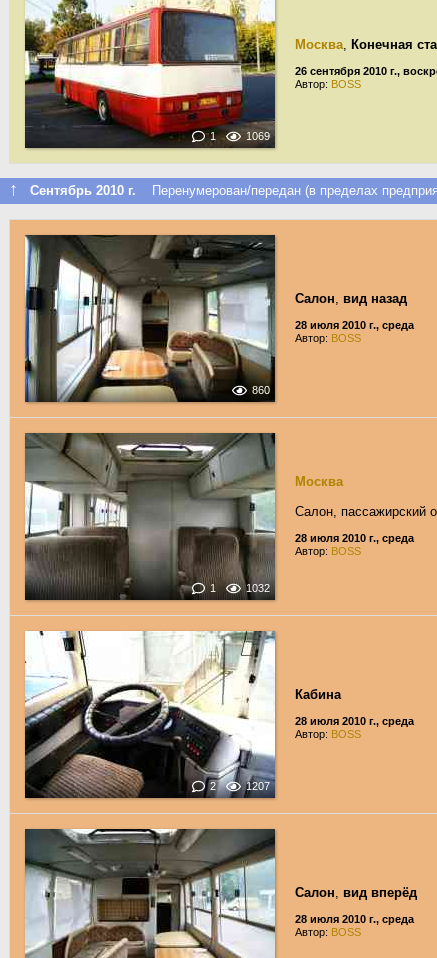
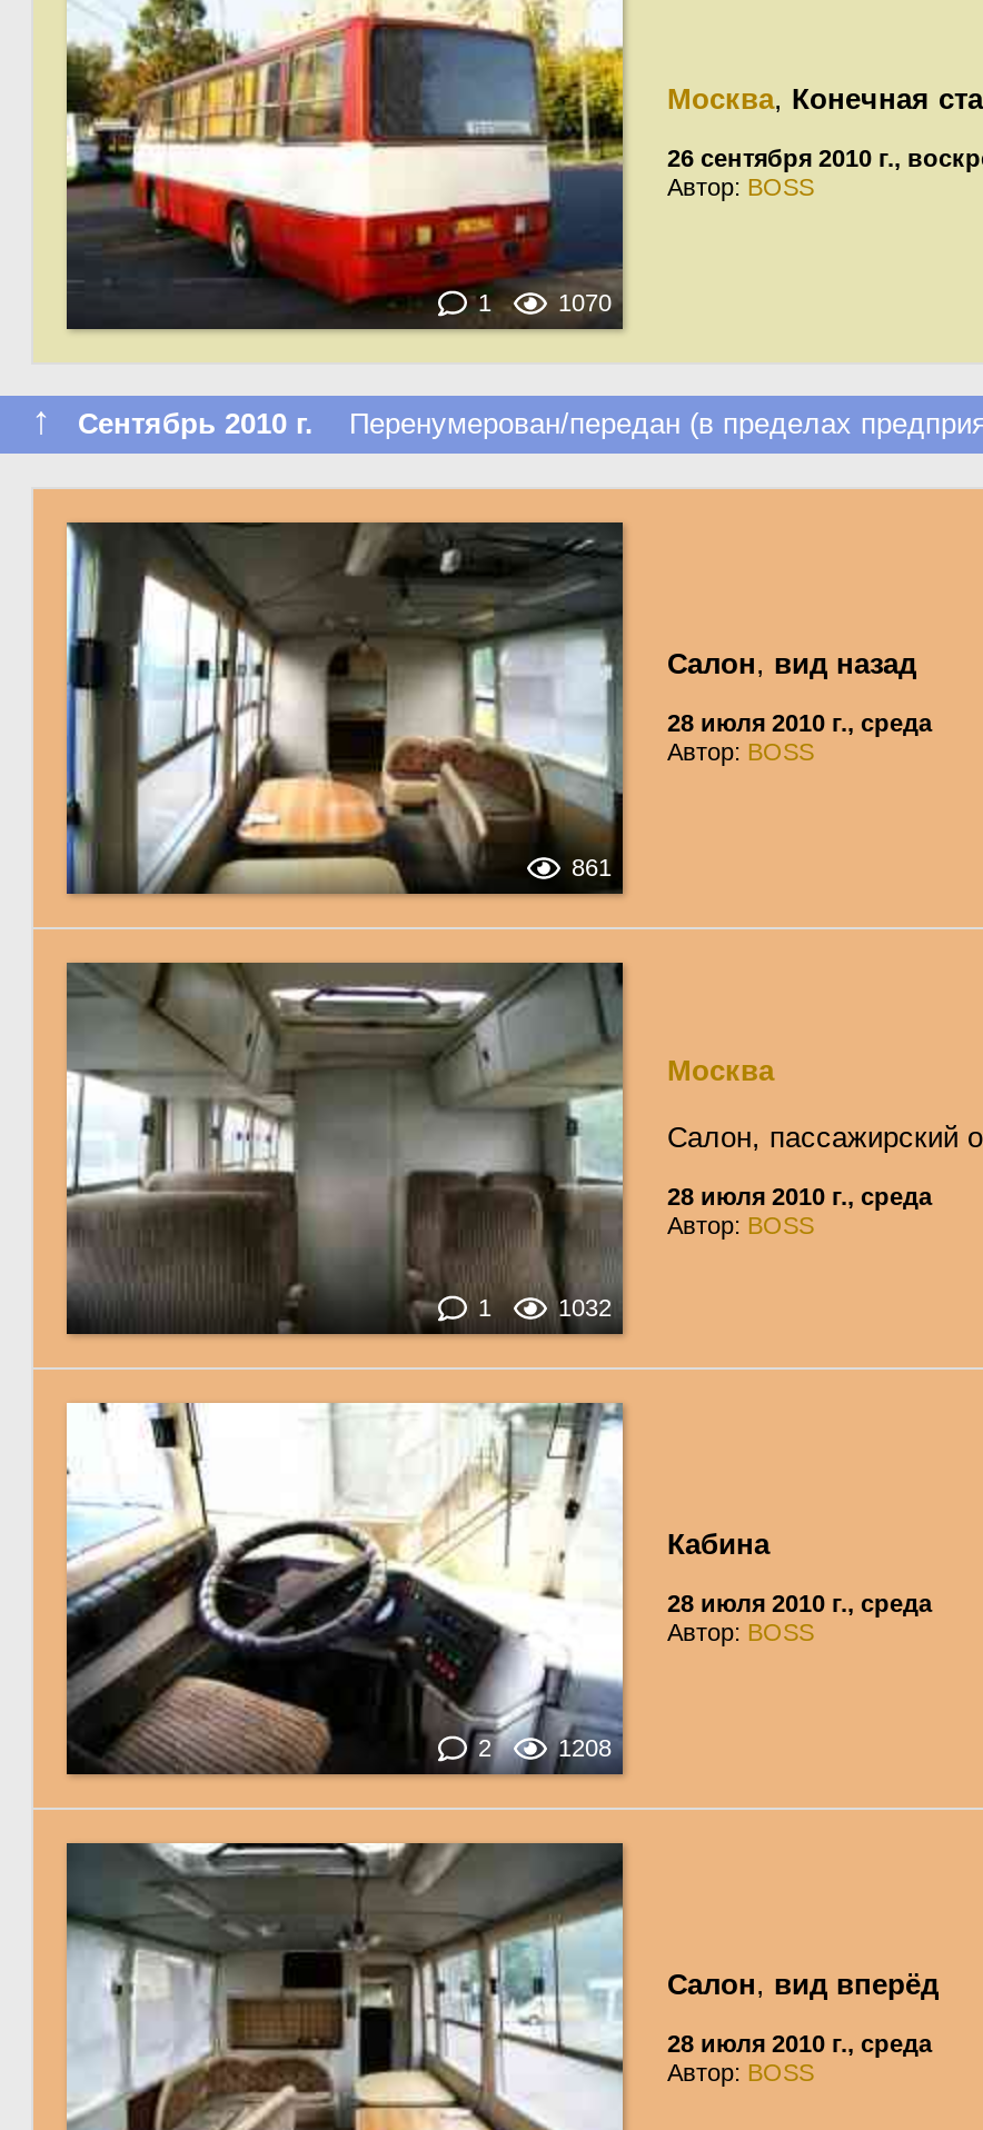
- 1069
+ 1070

- 860
+ 861

- 1207
+ 1208
